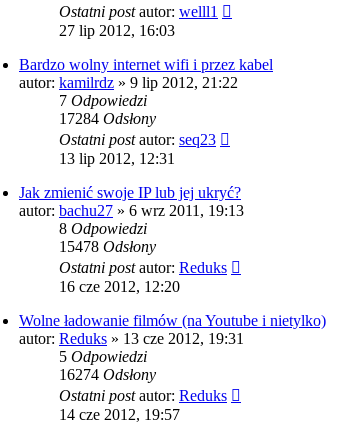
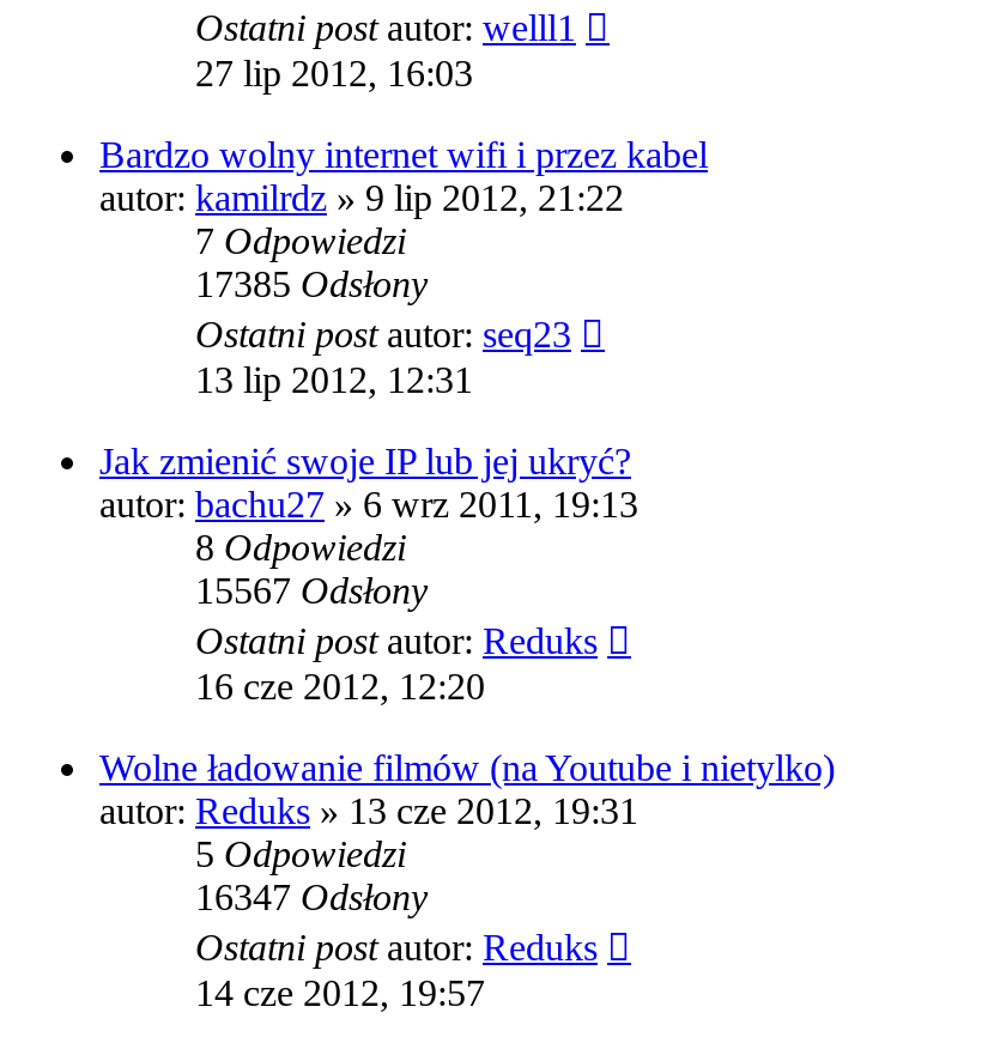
- 17284 Odsłony
+ 17385 Odsłony

- 15478 Odsłony
+ 15567 Odsłony

- 16274 Odsłony
+ 16347 Odsłony
